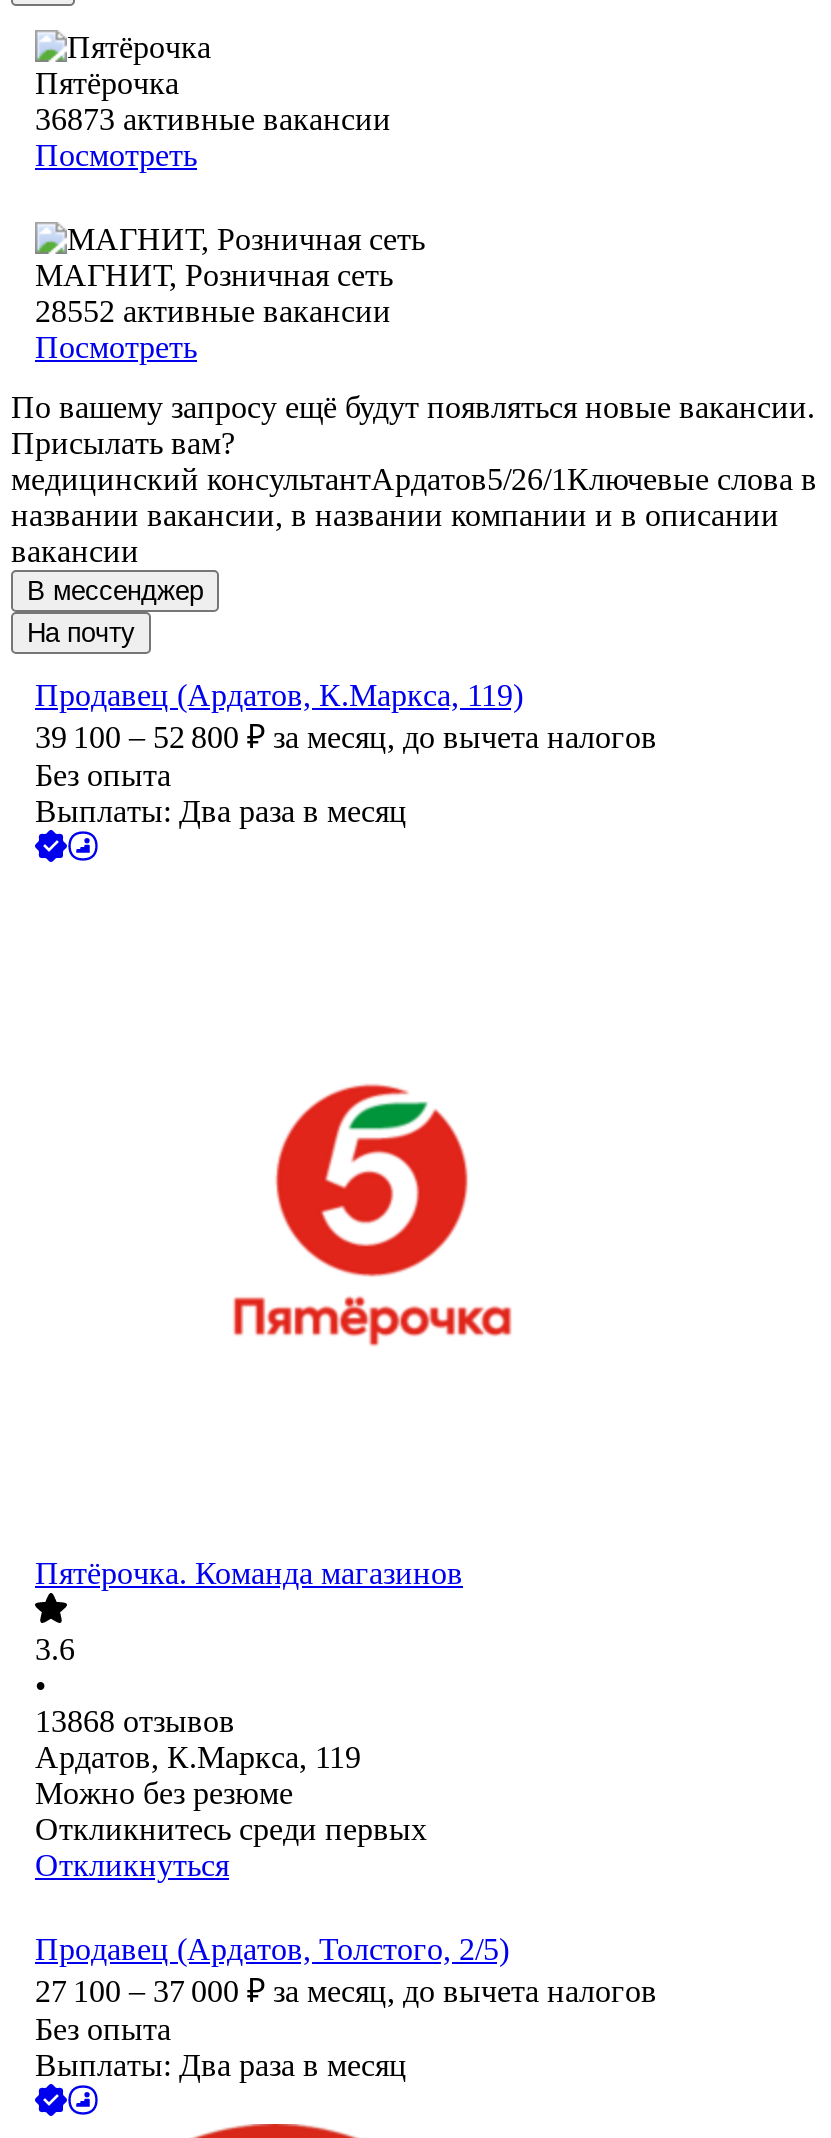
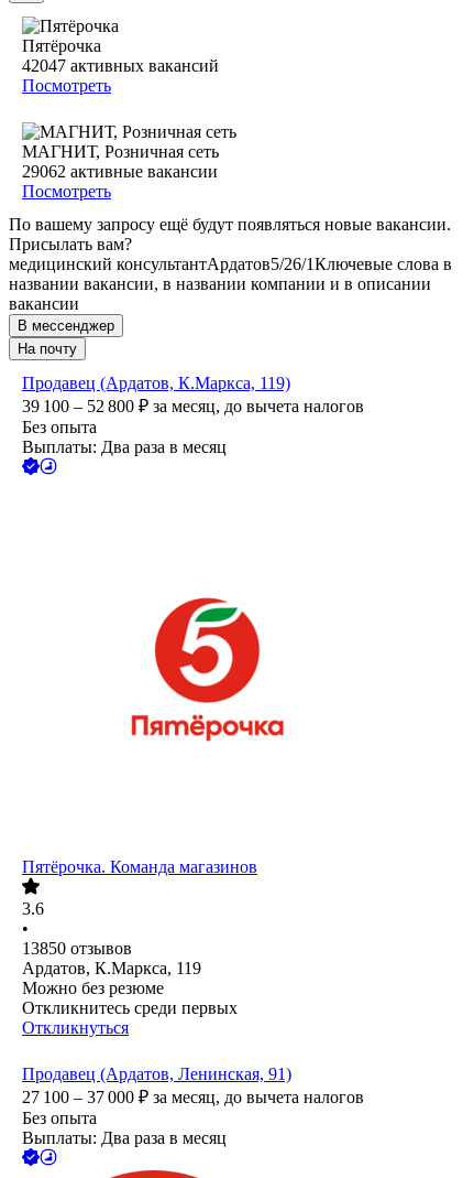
- 36873 активные вакансии
+ 42047 активных вакансий

- 28552 активные вакансии
+ 29062 активные вакансии

- 13868 отзывов
+ 13850 отзывов

- Продавец (Ардатов, Толстого, 2/5)
+ Продавец (Ардатов, Ленинская, 91)
